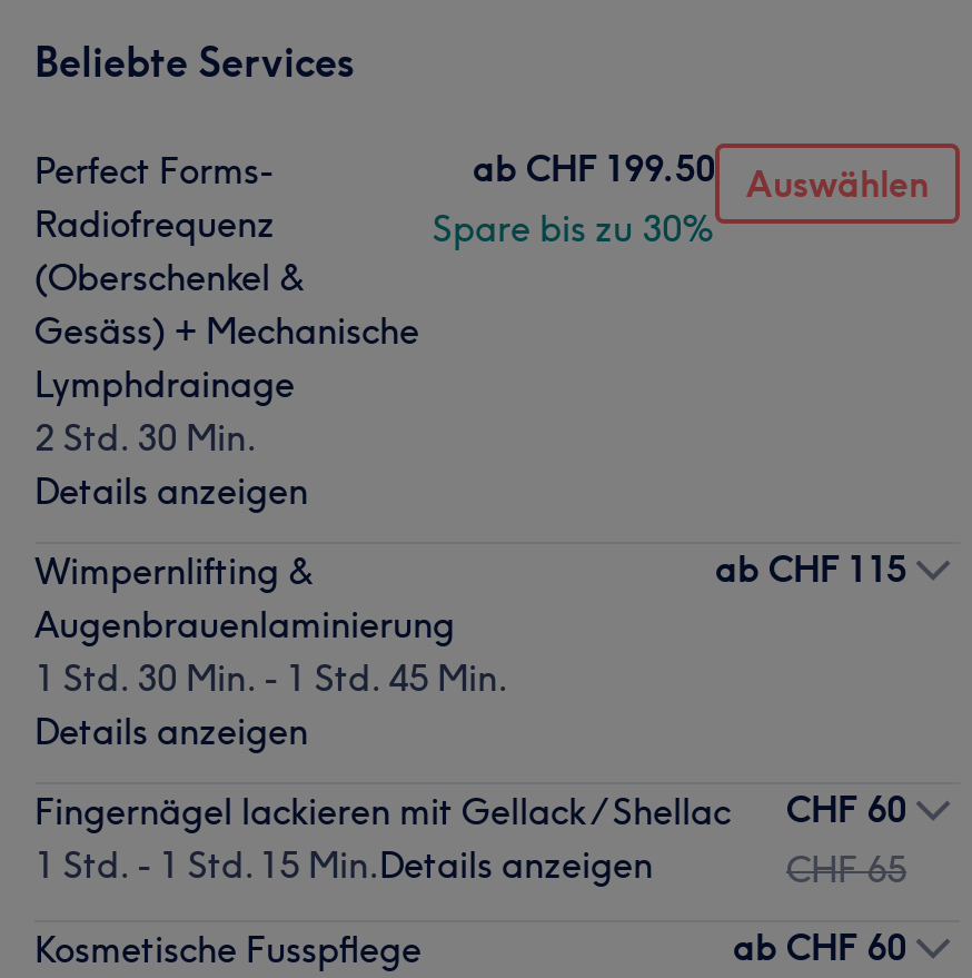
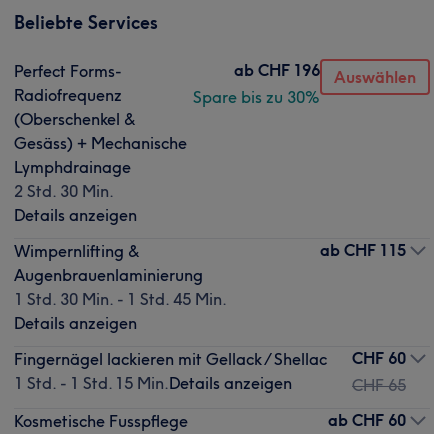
- ab CHF 199.50 Auswählen
+ ab CHF 196 Auswählen
